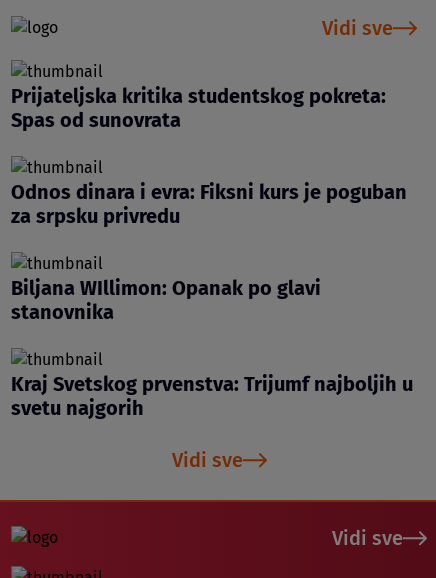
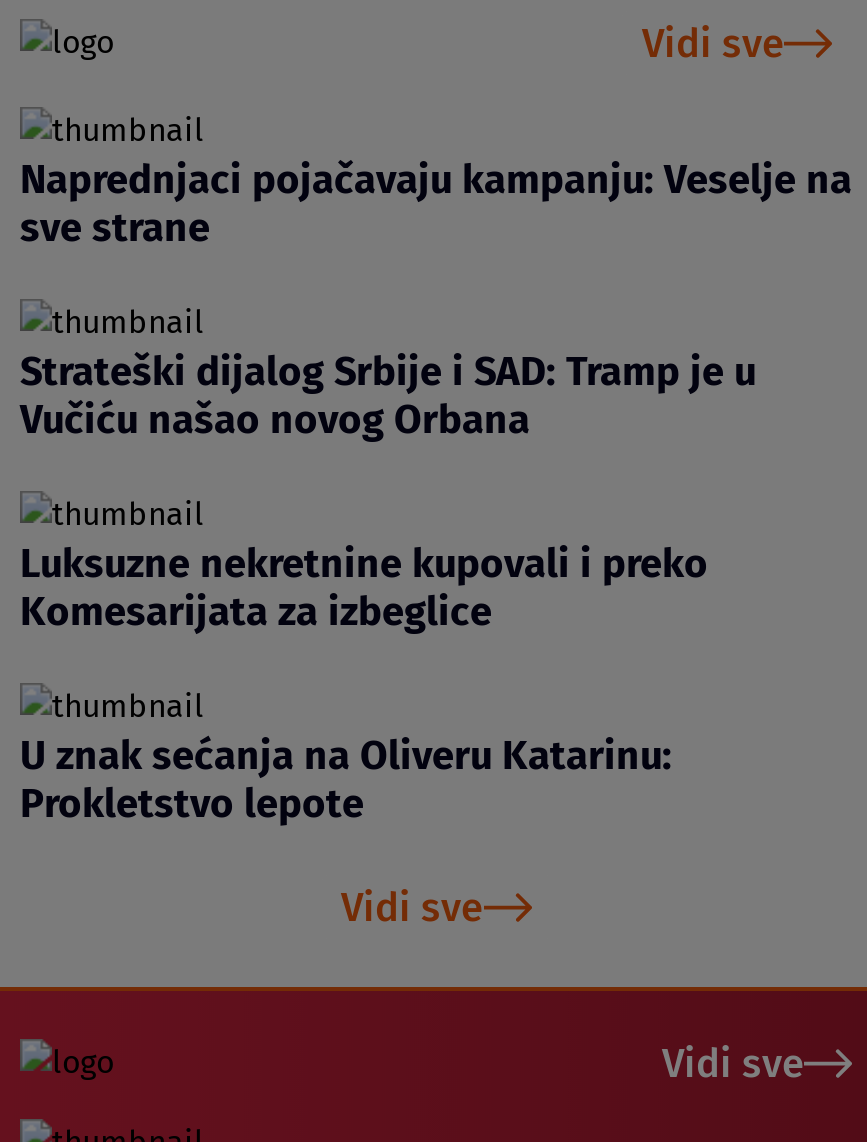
- Prijateljska kritika studentskog pokreta:
- Spas od sunovrata
+ Naprednjaci pojačavaju kampanju: Veselje na
+ sve strane

- Odnos dinara i evra: Fiksni kurs je poguban
- za srpsku privredu
+ Strateški dijalog Srbije i SAD: Tramp je u
+ Vučiću našao novog Orbana

- Biljana WIllimon: Opanak po glavi
- stanovnika
+ Luksuzne nekretnine kupovali i preko
+ Komesarijata za izbeglice

- Kraj Svetskog prvenstva: Trijumf najboljih u
- svetu najgorih
+ U znak sećanja na Oliveru Katarinu:
+ Prokletstvo lepote
